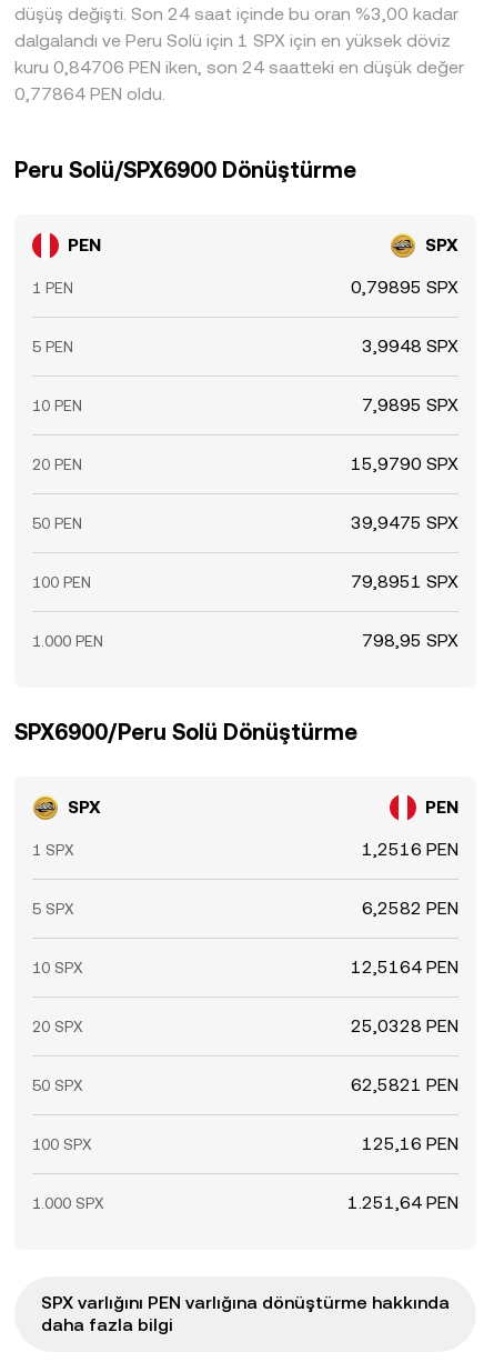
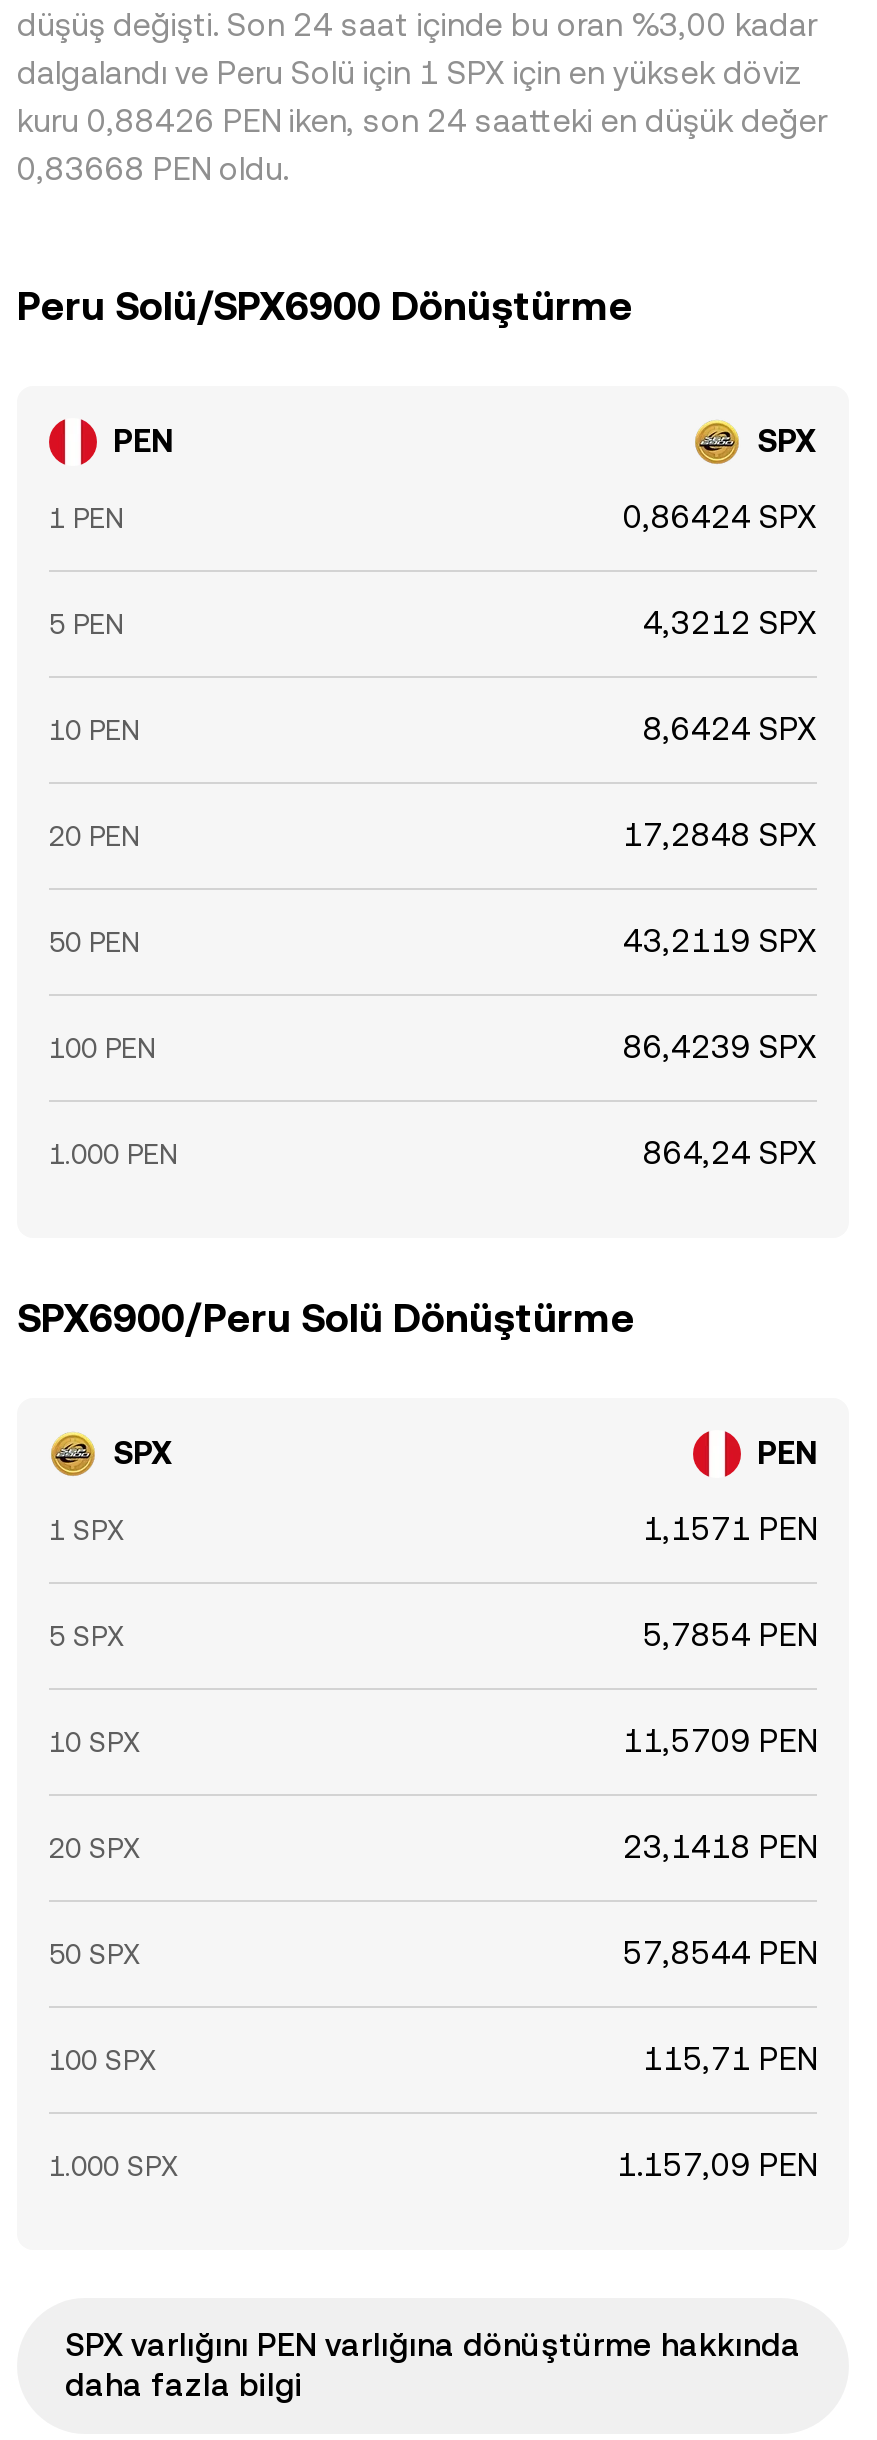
- kuru 0,84706 PEN iken, son 24 saatteki en düşük değer
+ kuru 0,88426 PEN iken, son 24 saatteki en düşük değer

- 0,77864 PEN oldu.
+ 0,83668 PEN oldu.

- 0,79895 SPX
+ 0,86424 SPX

- 3,9948 SPX
+ 4,3212 SPX

- 7,9895 SPX
+ 8,6424 SPX

- 15,9790 SPX
+ 17,2848 SPX

- 39,9475 SPX
+ 43,2119 SPX

- 79,8951 SPX
+ 86,4239 SPX

- 798,95 SPX
+ 864,24 SPX

- 1,2516 PEN
+ 1,1571 PEN

- 6,2582 PEN
+ 5,7854 PEN

- 12,5164 PEN
+ 11,5709 PEN

- 25,0328 PEN
+ 23,1418 PEN

- 62,5821 PEN
+ 57,8544 PEN

- 125,16 PEN
+ 115,71 PEN

- 1.251,64 PEN
+ 1.157,09 PEN
